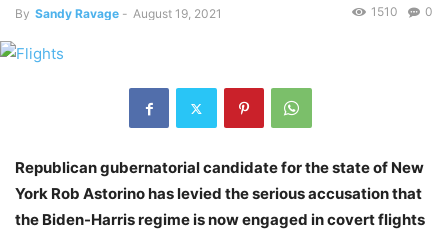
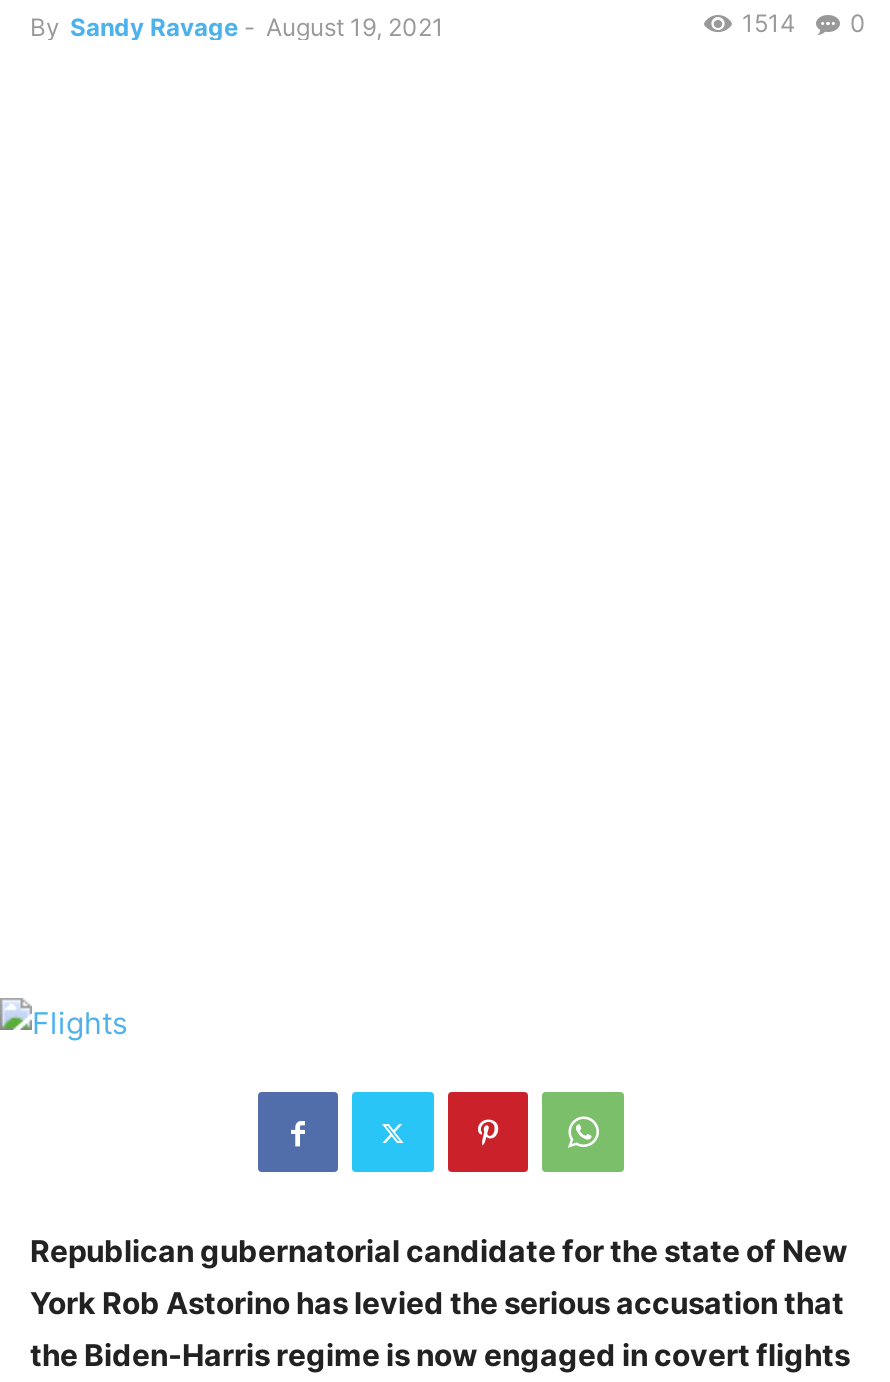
- 1510 0
+ 1514 0
